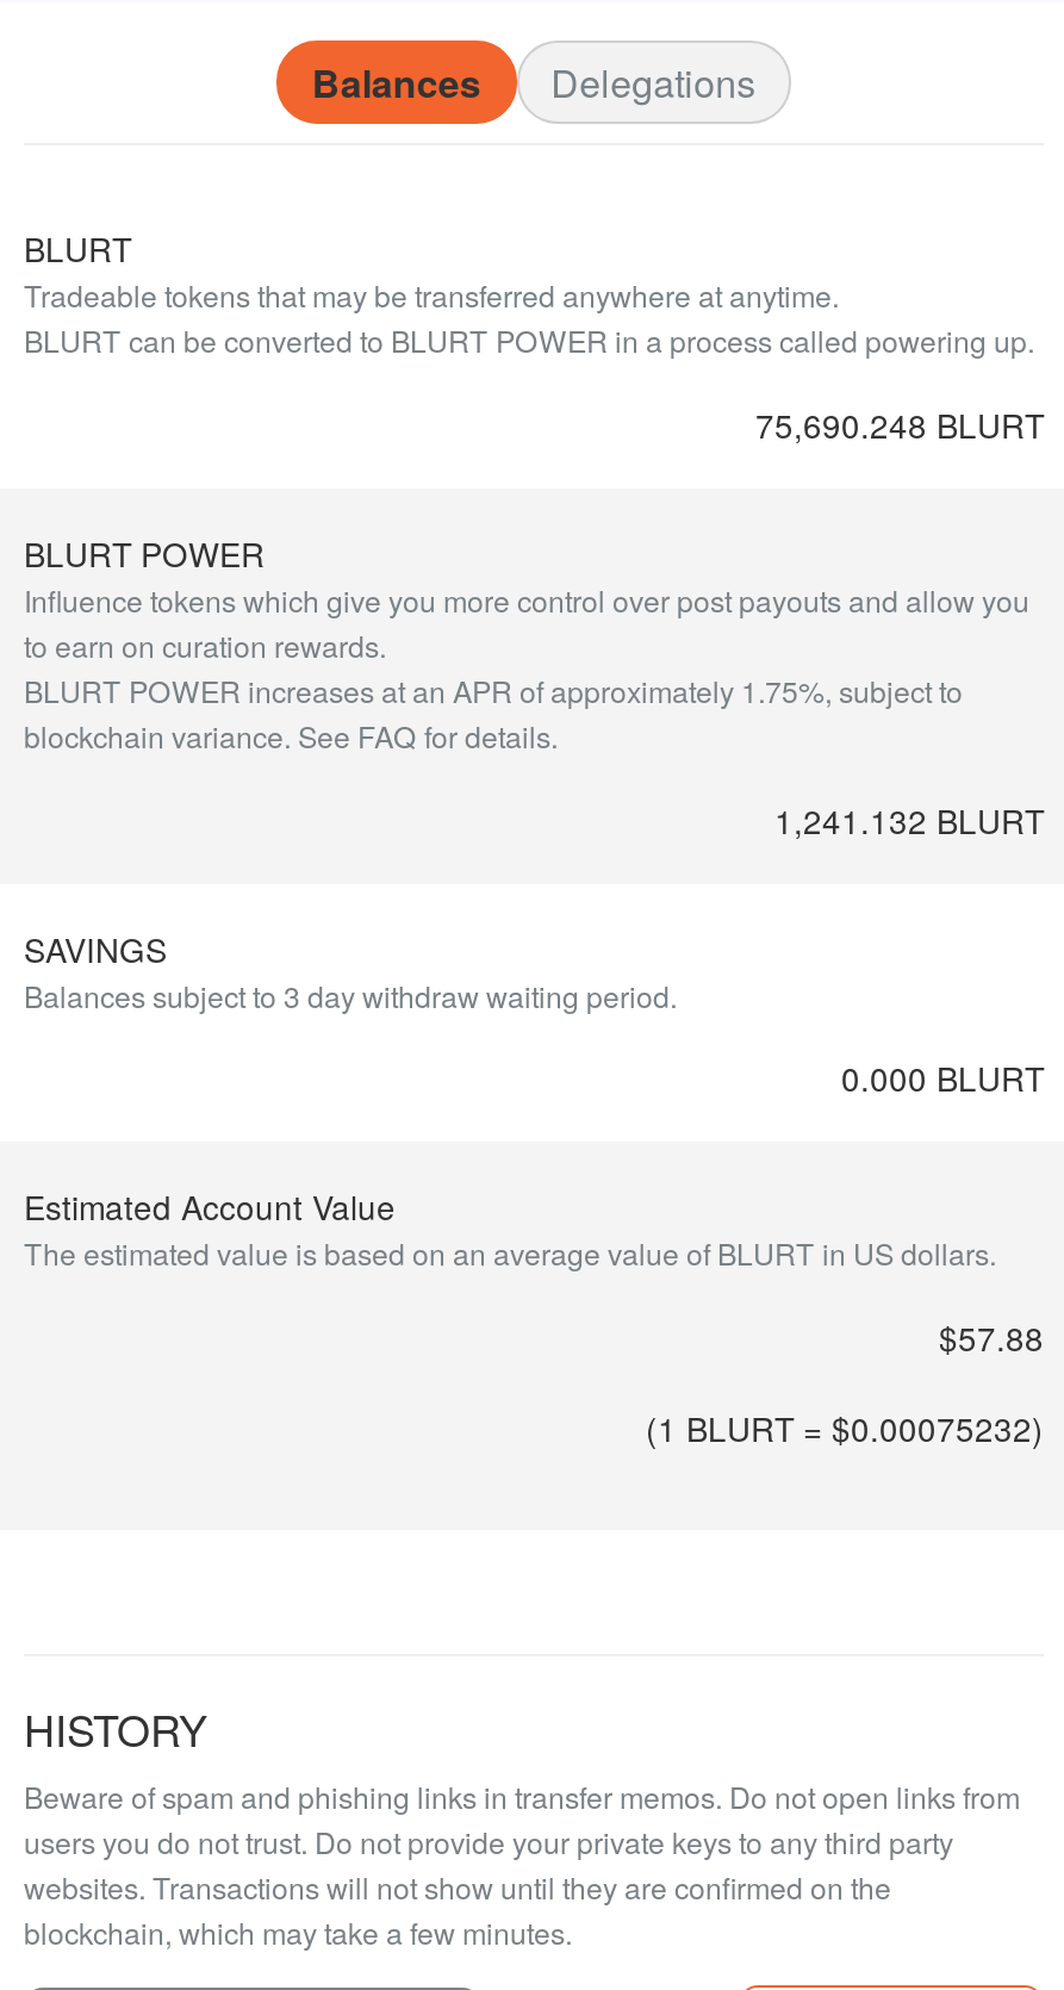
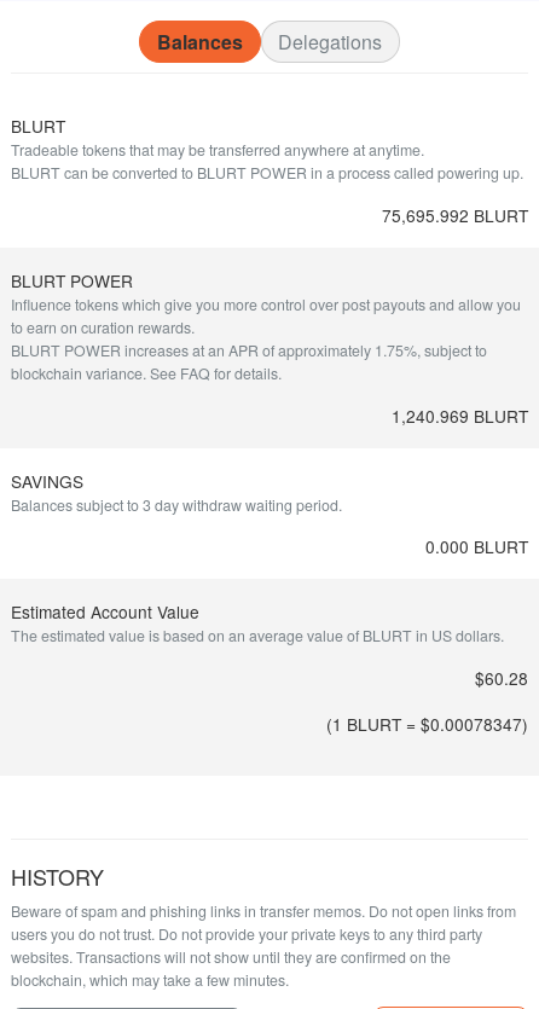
- 75,690.248 BLURT
+ 75,695.992 BLURT

- 1,241.132 BLURT
+ 1,240.969 BLURT

- $57.88
+ $60.28

- (1 BLURT = $0.00075232)
+ (1 BLURT = $0.00078347)
